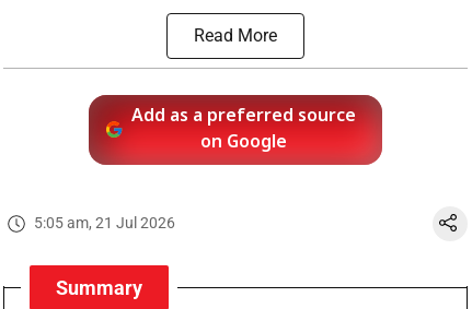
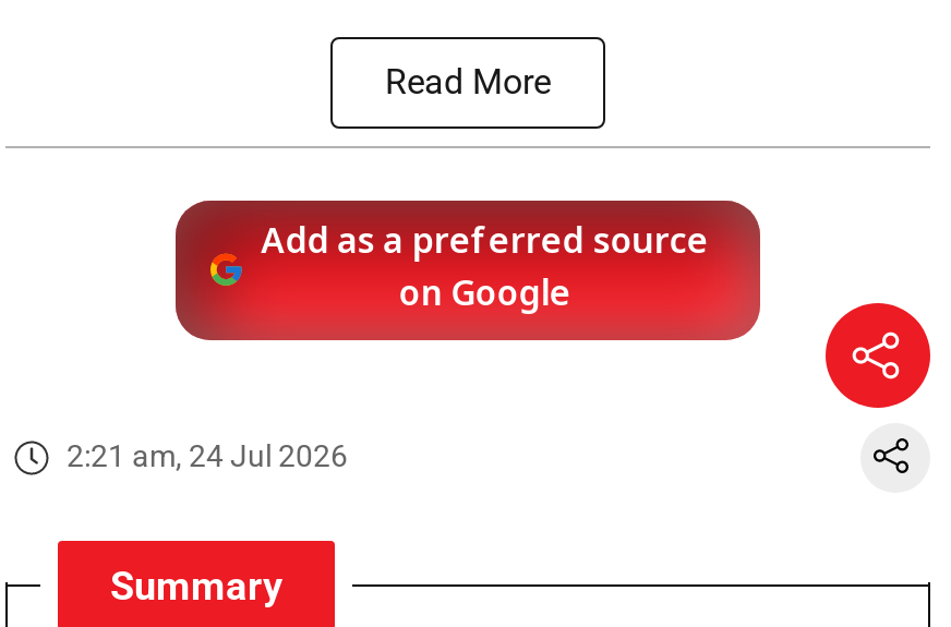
+ [image]

- 5:05 am, 21 Jul 2026
+ 2:21 am, 24 Jul 2026
